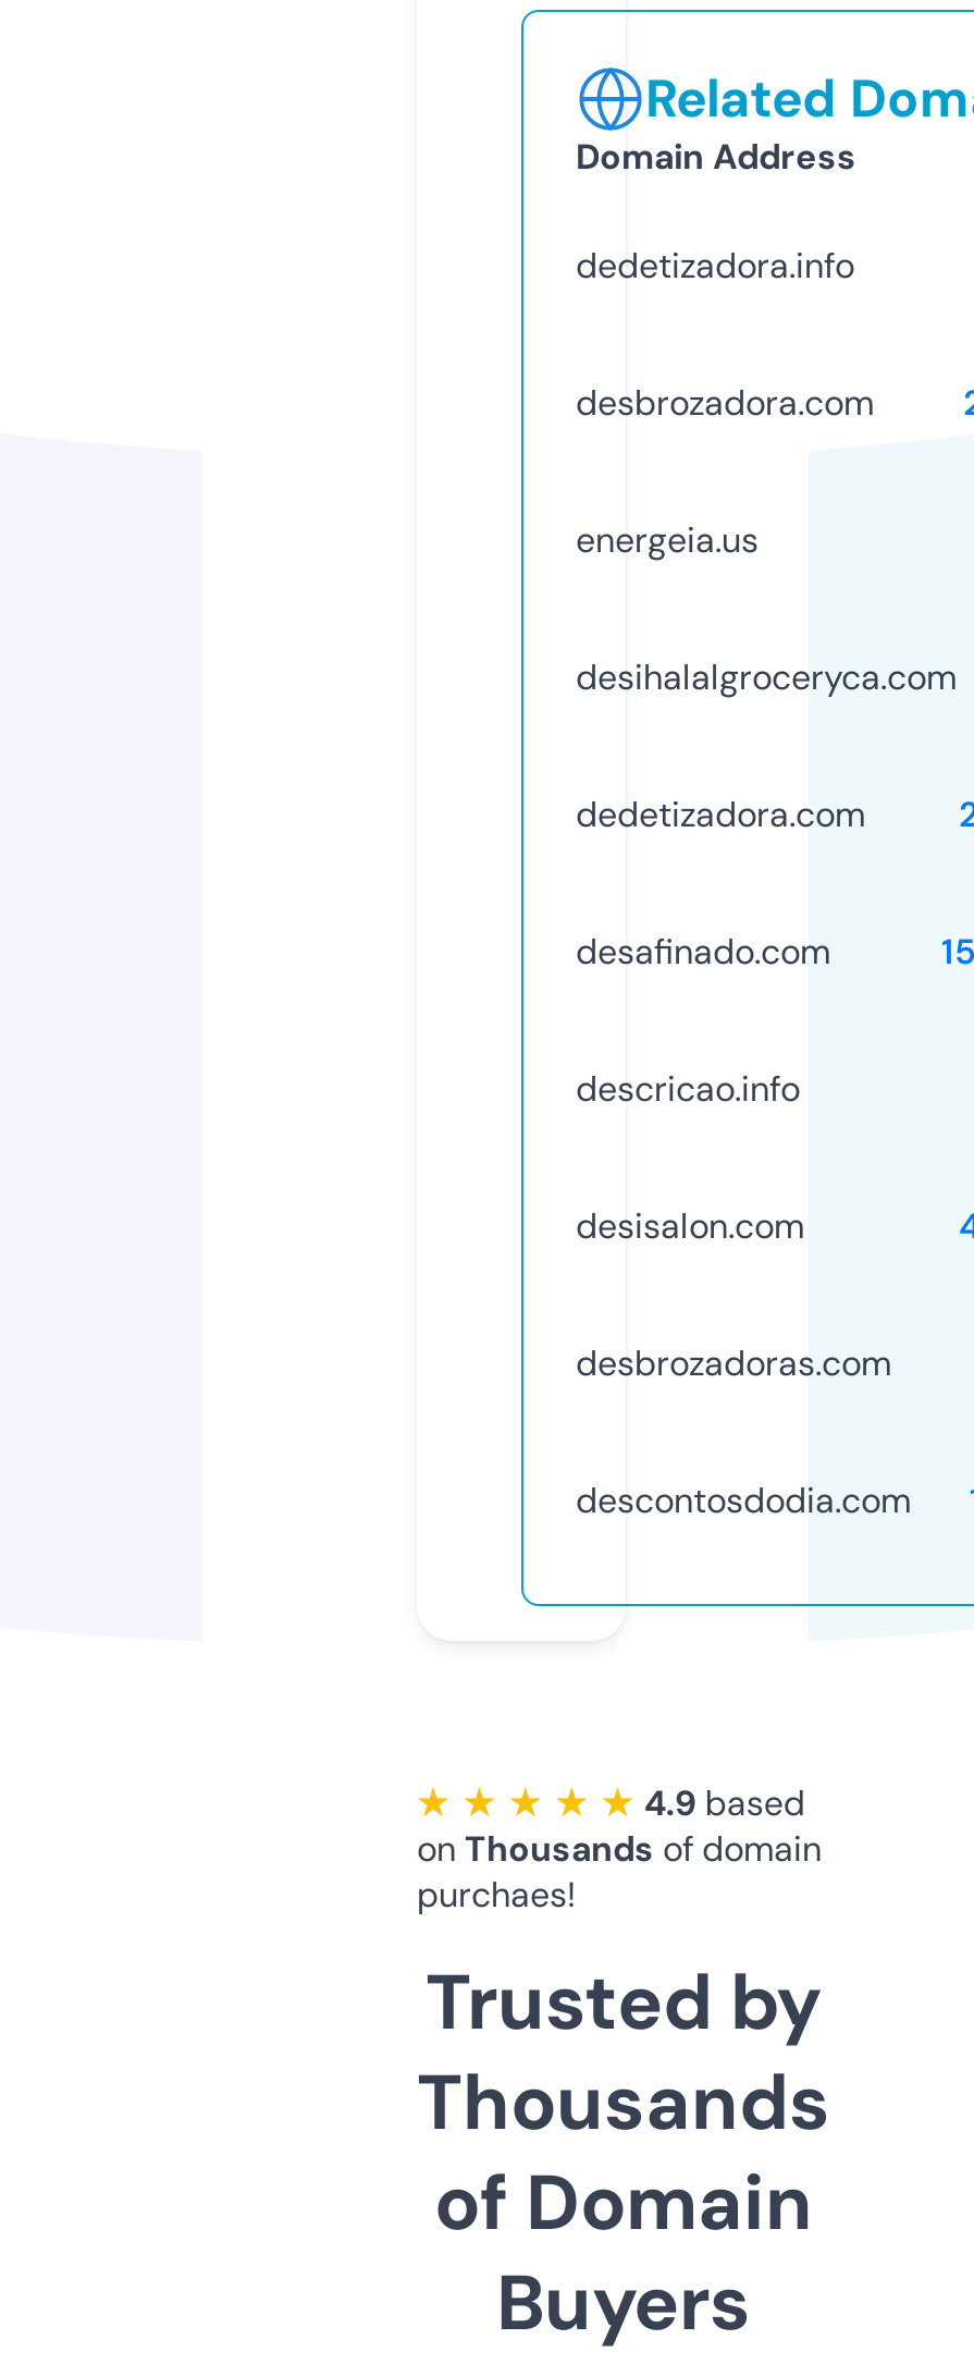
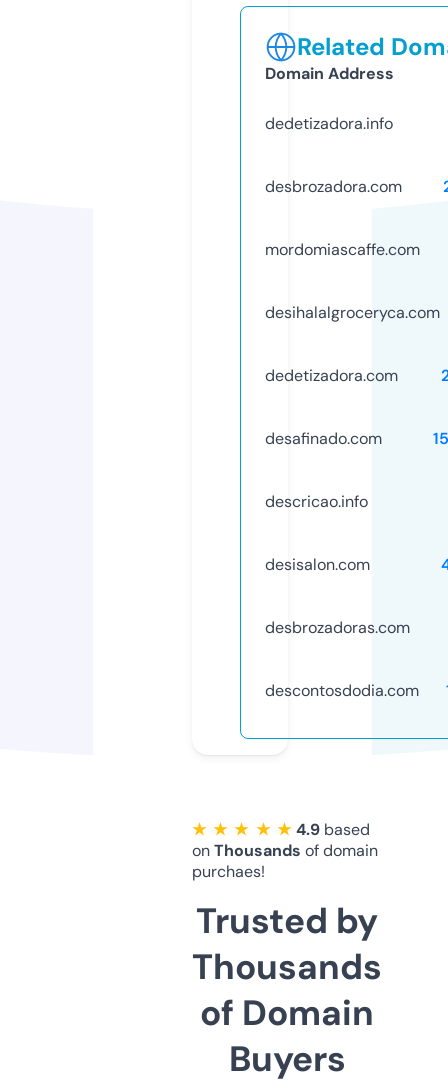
- energeia.us
+ mordomiascaffe.com
